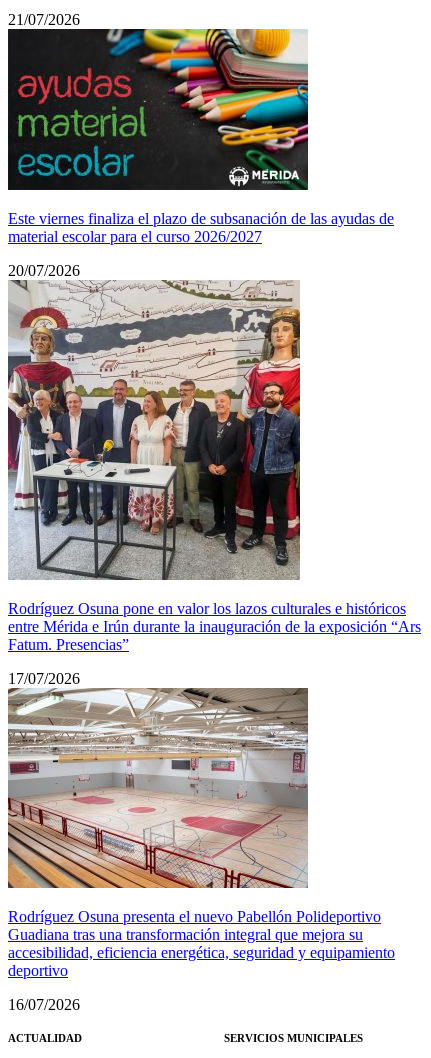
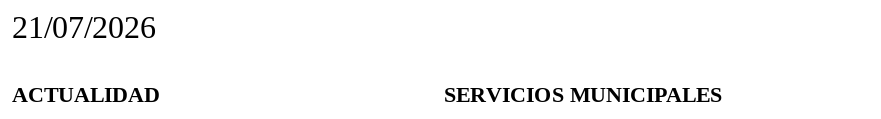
- [image]
- Este viernes finaliza el plazo de subsanación de las ayudas de
- material escolar para el curso 2026/2027
- 20/07/2026

- [image]
- Rodríguez Osuna pone en valor los lazos culturales e históricos
- entre Mérida e Irún durante la inauguración de la exposición “Ars
- Fatum. Presencias”
- 17/07/2026

- [image]
- Rodríguez Osuna presenta el nuevo Pabellón Polideportivo
- Guadiana tras una transformación integral que mejora su
- accesibilidad, eficiencia energética, seguridad y equipamiento
- deportivo
- 16/07/2026
